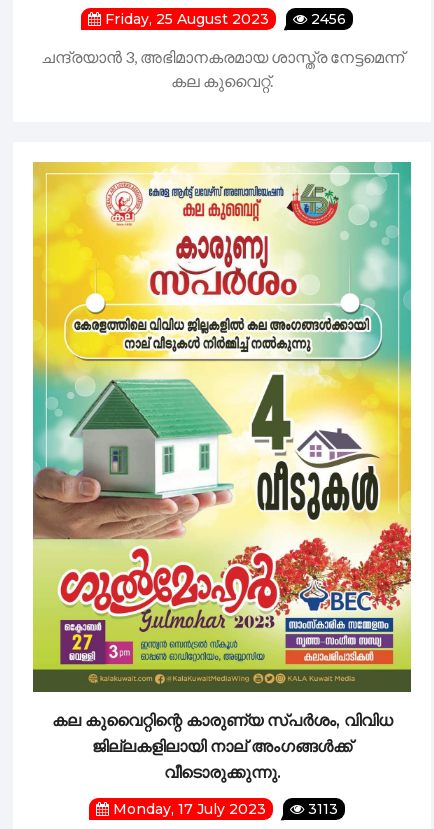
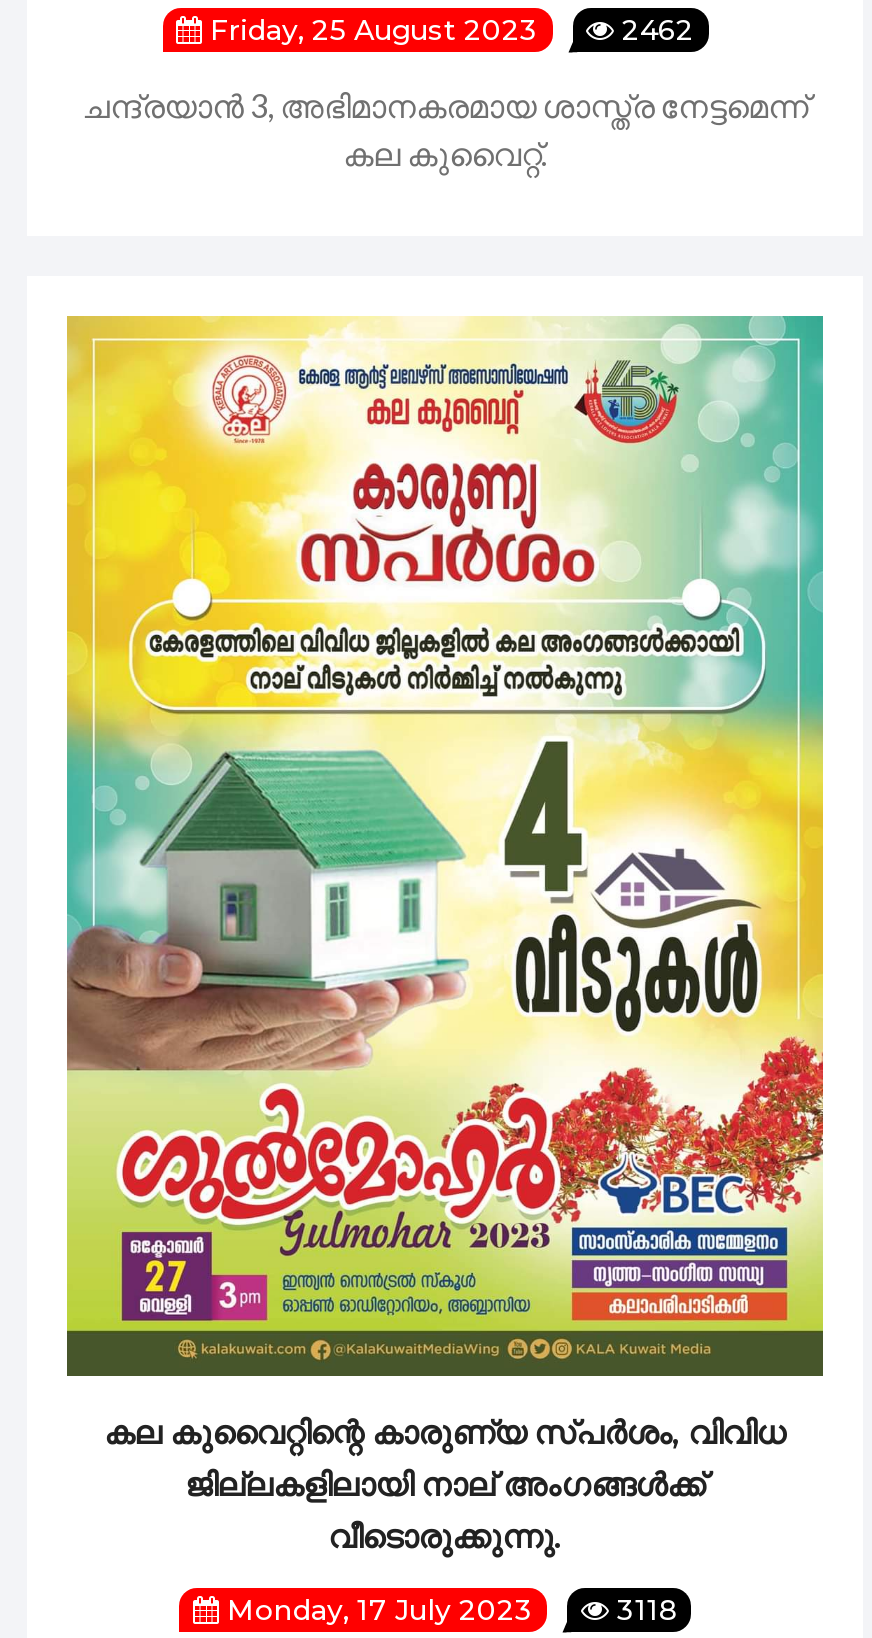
- 2456
+ 2462

- 3113
+ 3118
